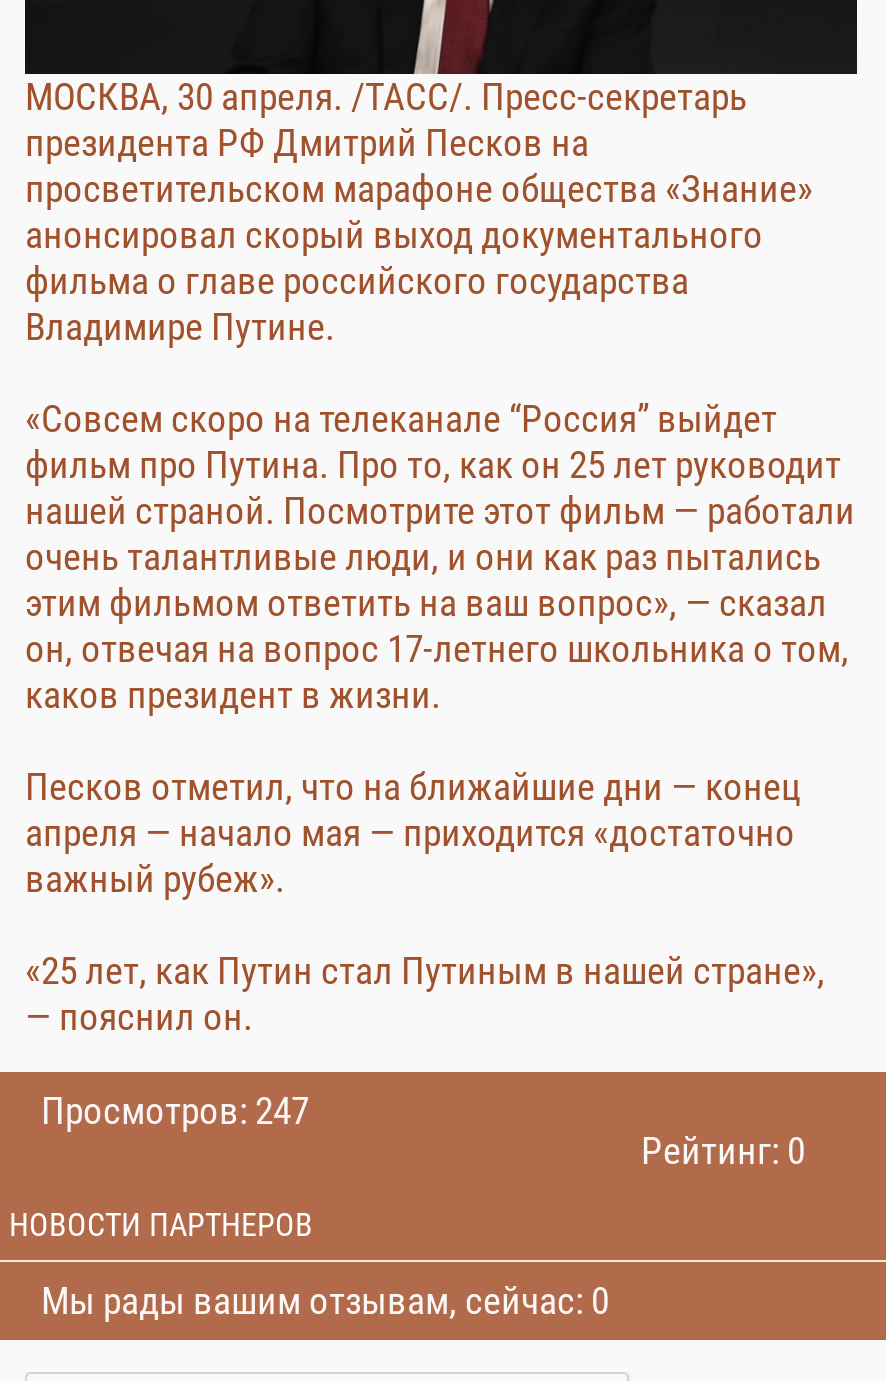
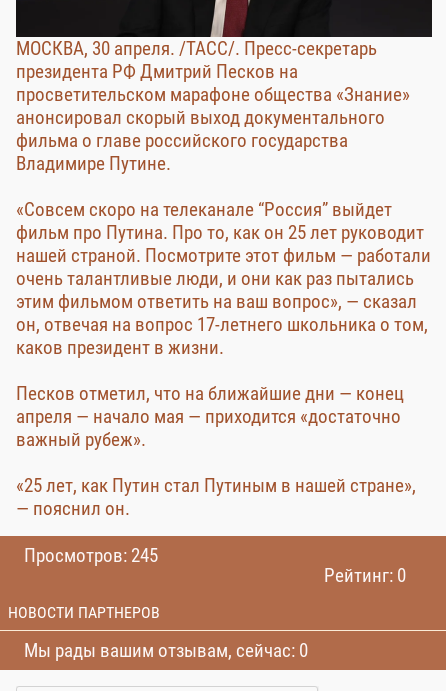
- Просмотров: 247
+ Просмотров: 245
